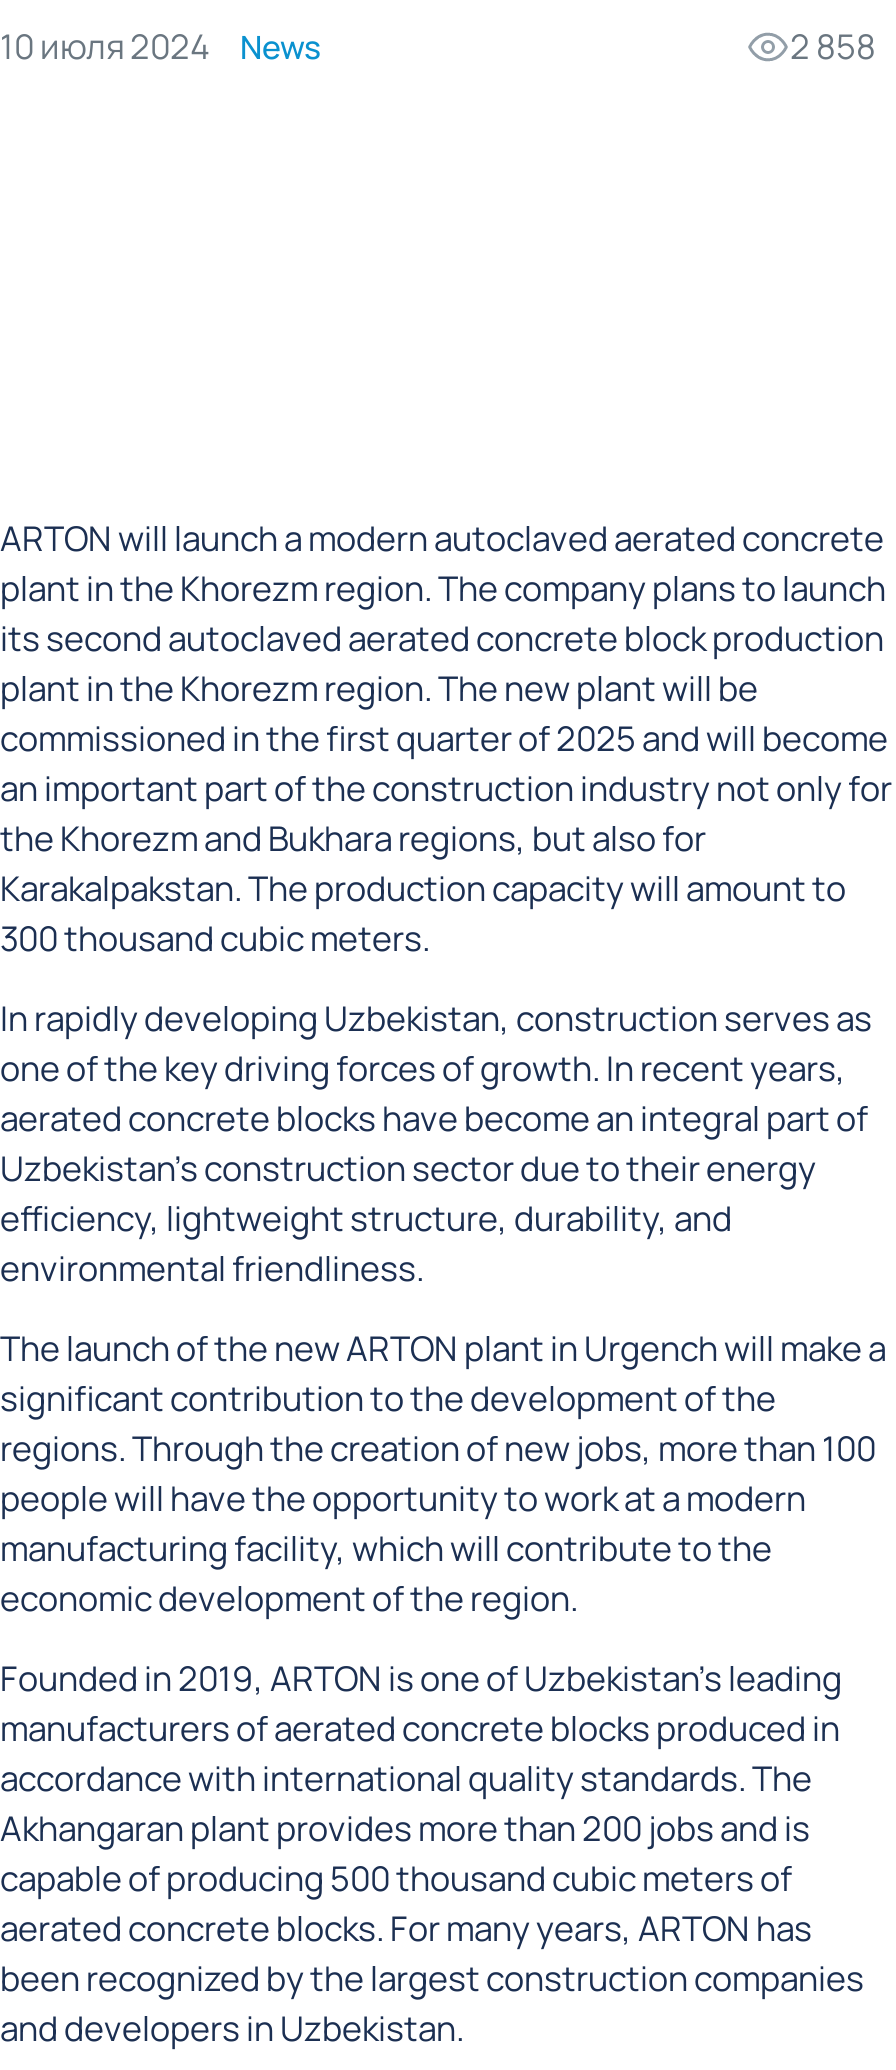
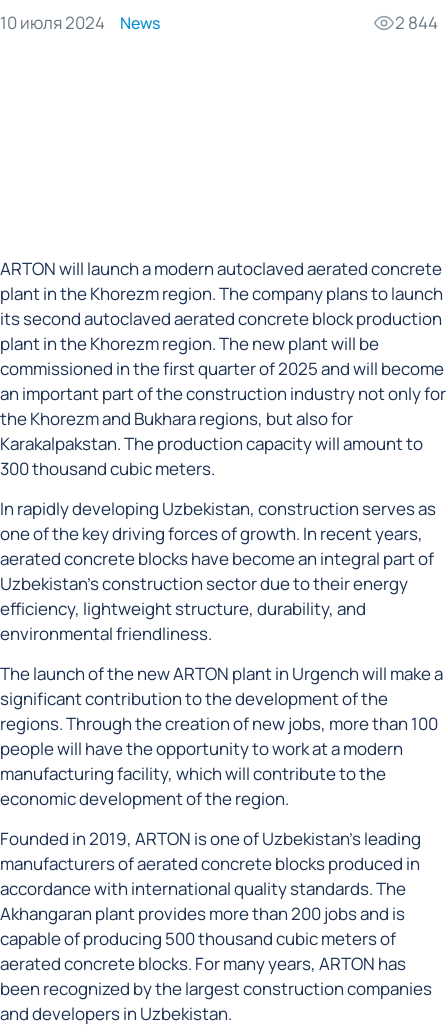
- 2 858
+ 2 844
